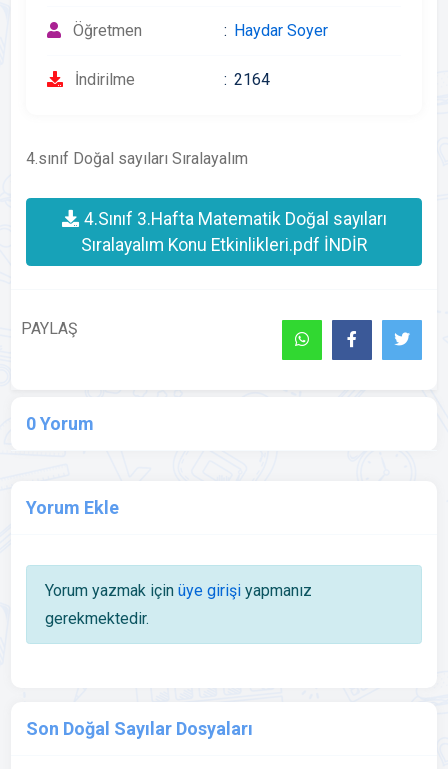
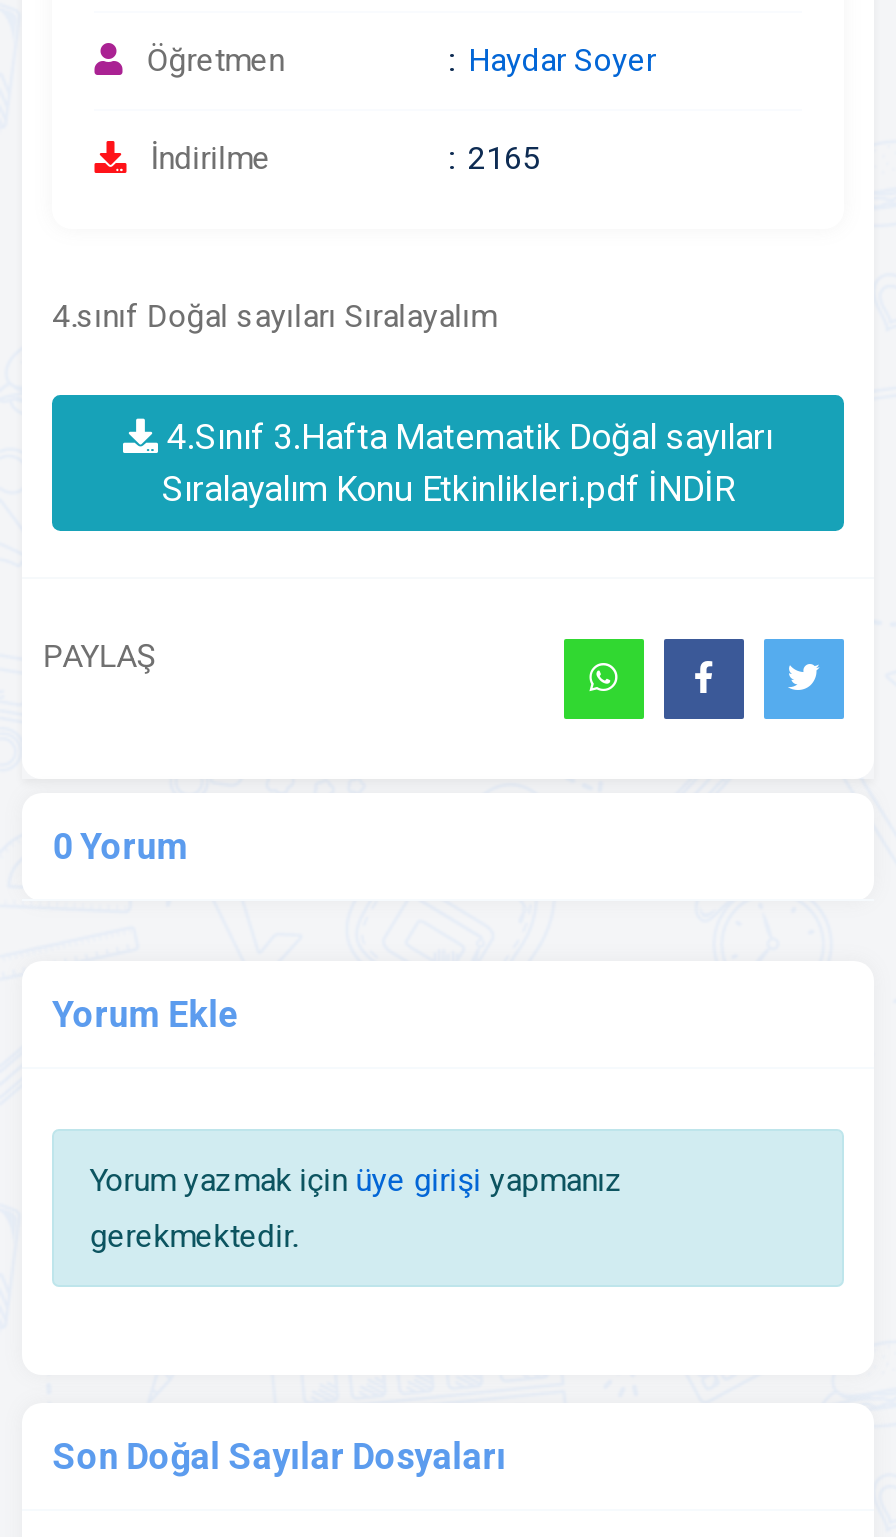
- 2164
+ 2165
